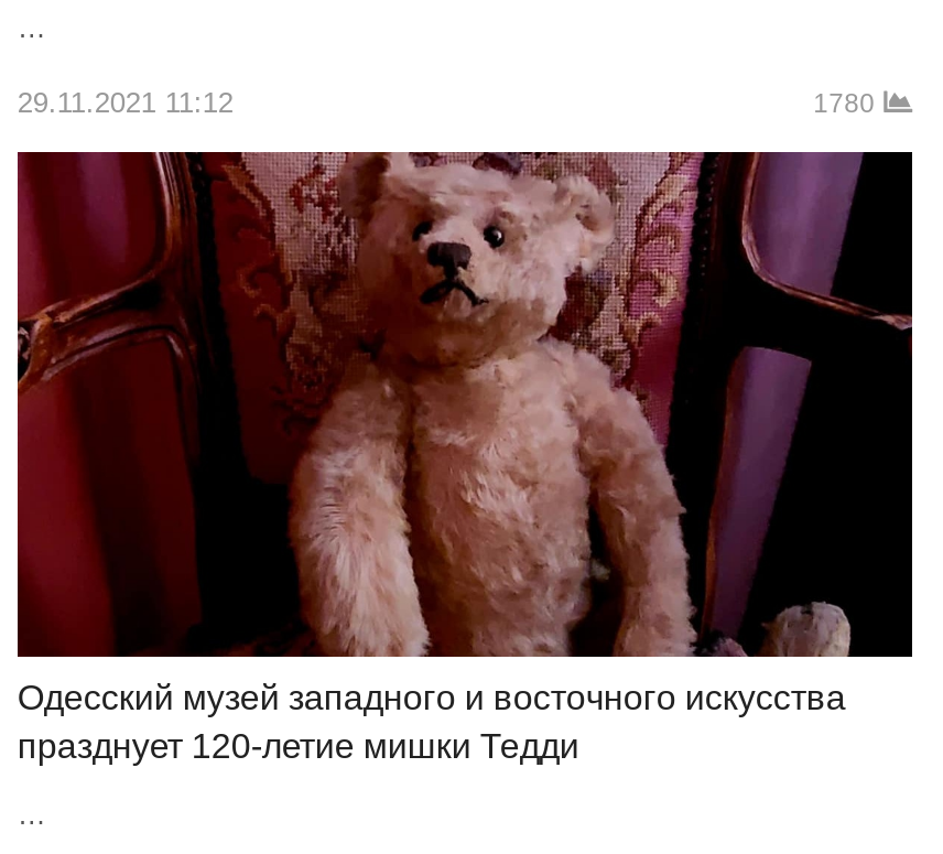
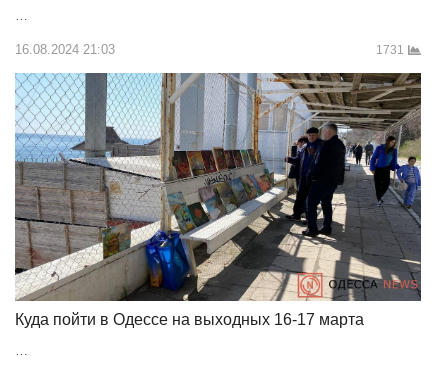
- 29.11.2021 11:12
- 1780
+ 16.08.2024 21:03
+ 1731

- [image]
- Одесский музей западного и восточного искусства
- празднует 120-летие мишки Тедди
+ [image]
+ Куда пойти в Одессе на выходных 16-17 марта
